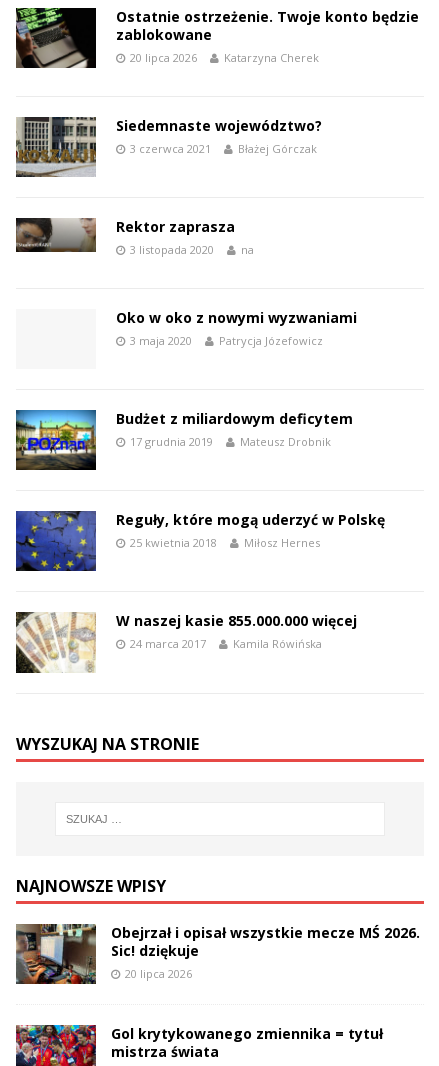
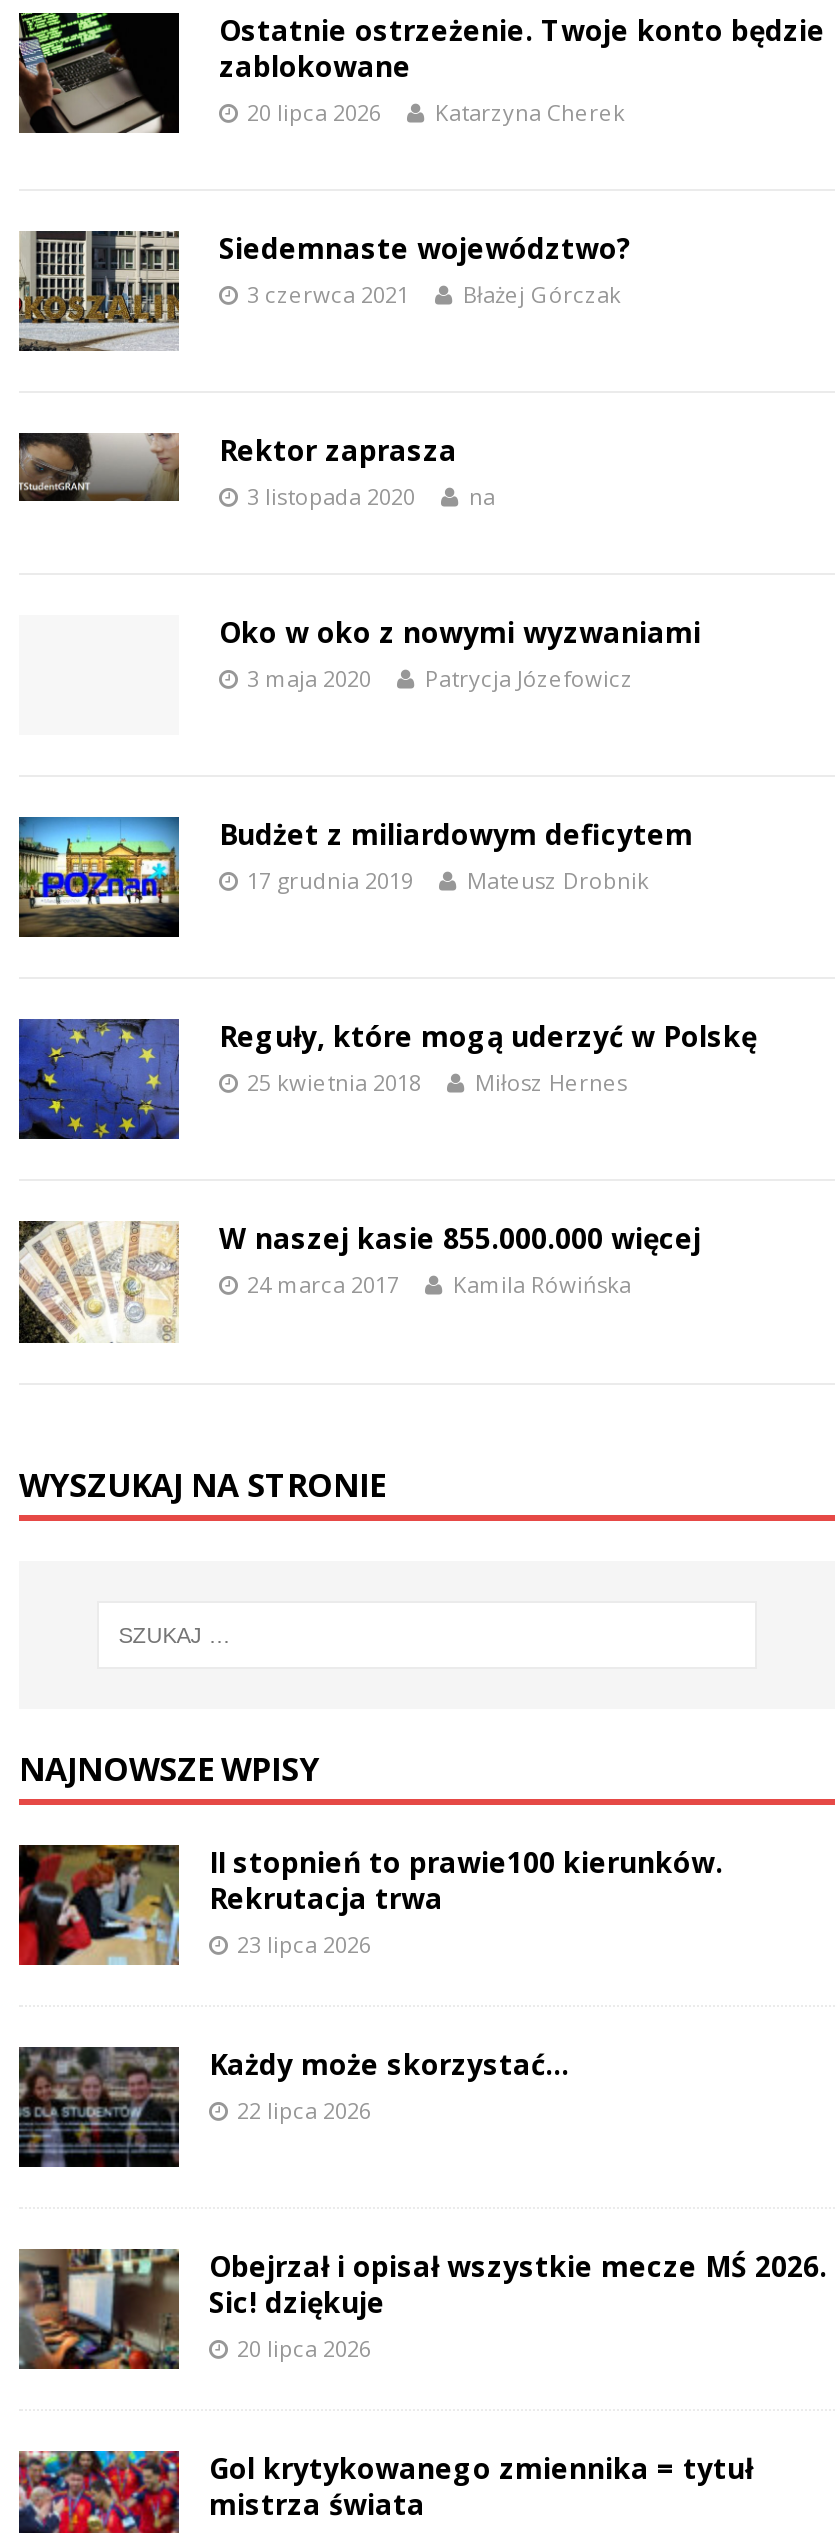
+ [image]
+ II stopnień to prawie100 kierunków.
+ Rekrutacja trwa
+ 23 lipca 2026
+ Każdy może skorzystać…
+ 22 lipca 2026

+ [image]
